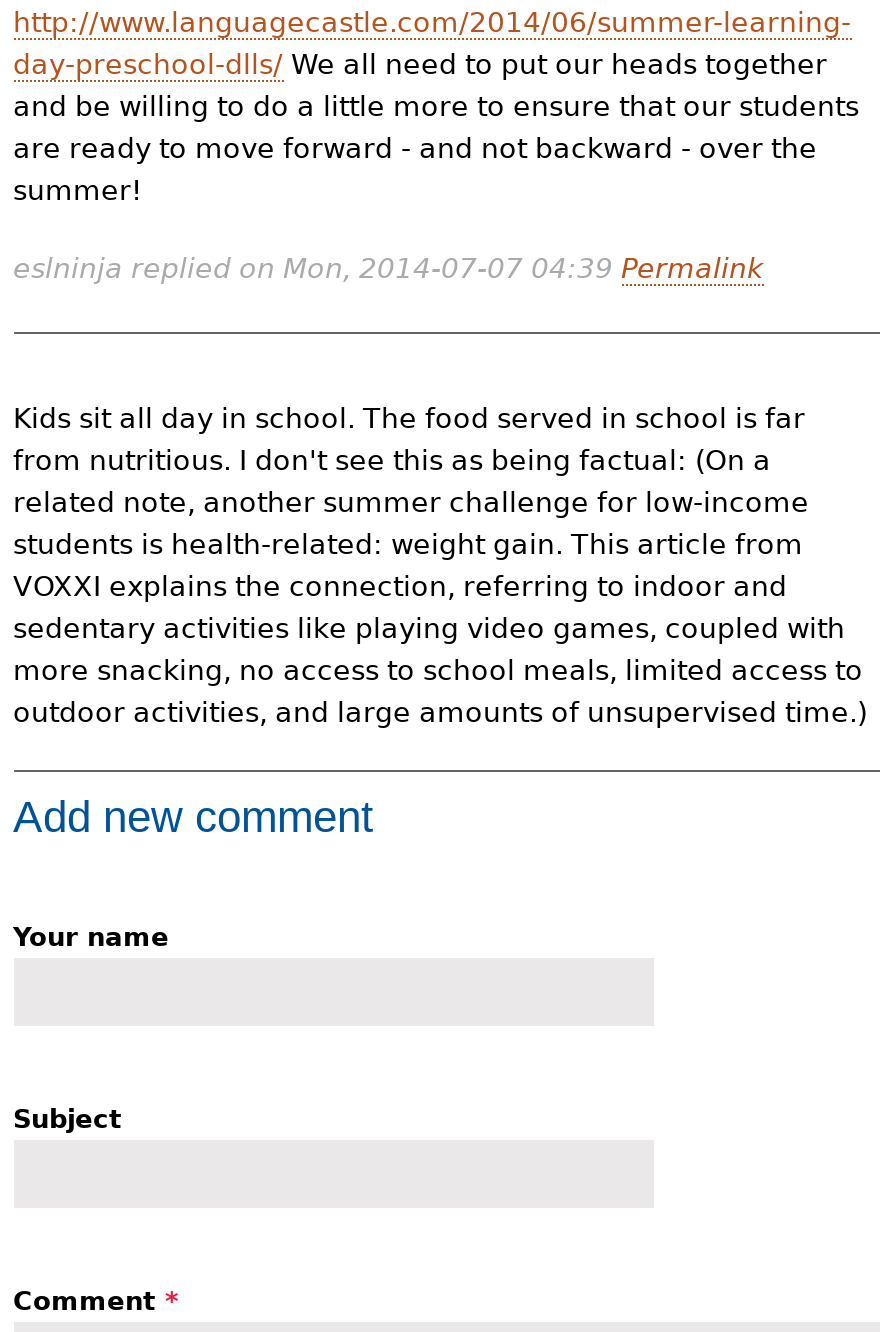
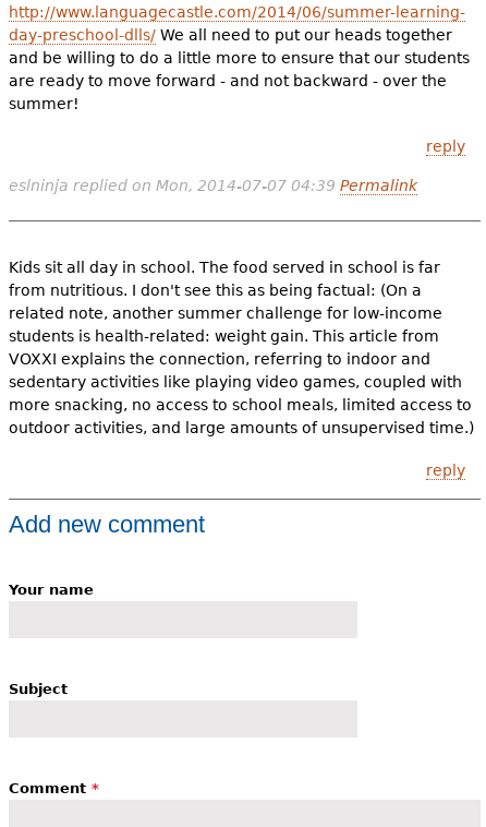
+ reply

+ reply
